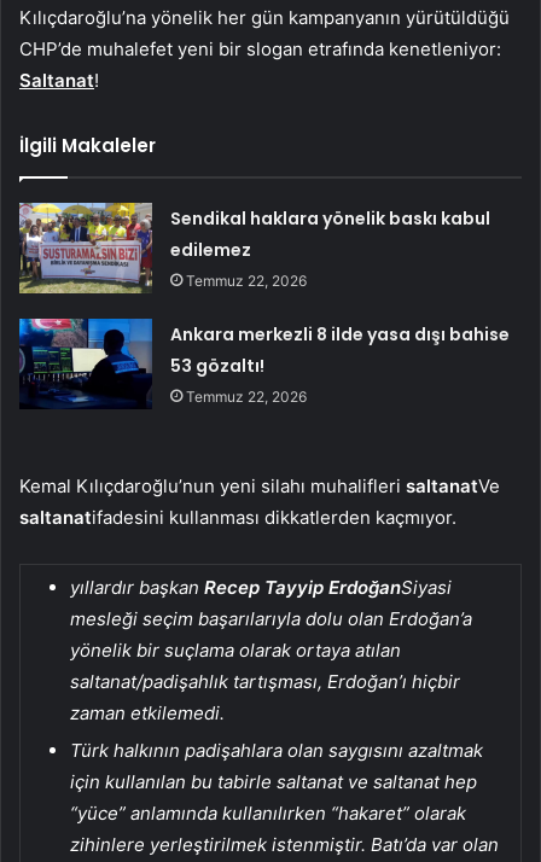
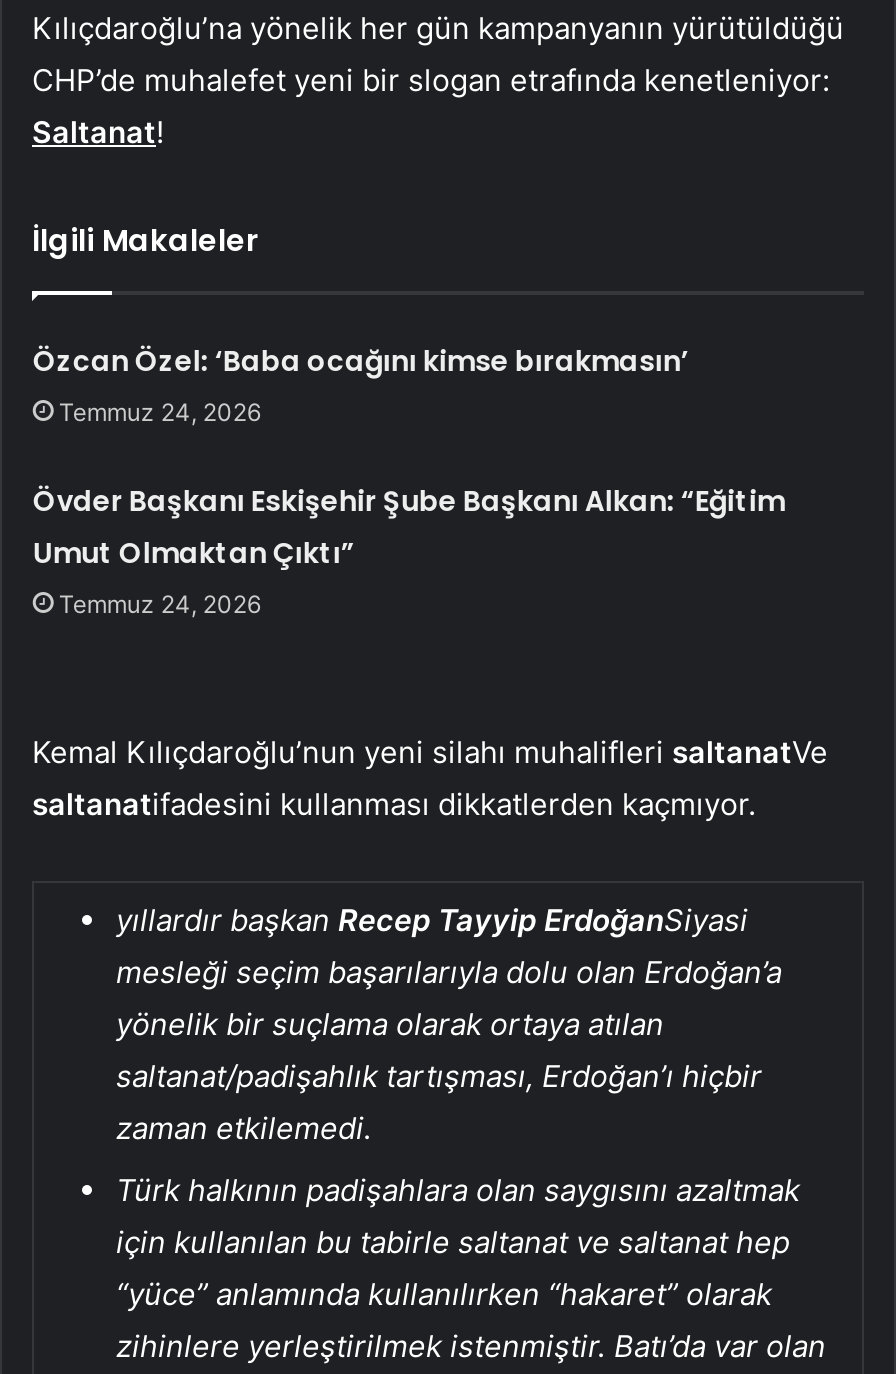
- Sendikal haklara yönelik baskı kabul
- edilemez
- Temmuz 22, 2026
+ Özcan Özel: ‘Baba ocağını kimse bırakmasın’
+ Temmuz 24, 2026

- Ankara merkezli 8 ilde yasa dışı bahise
- 53 gözaltı!
- Temmuz 22, 2026
+ Övder Başkanı Eskişehir Şube Başkanı Alkan: “Eğitim
+ Umut Olmaktan Çıktı”
+ Temmuz 24, 2026
